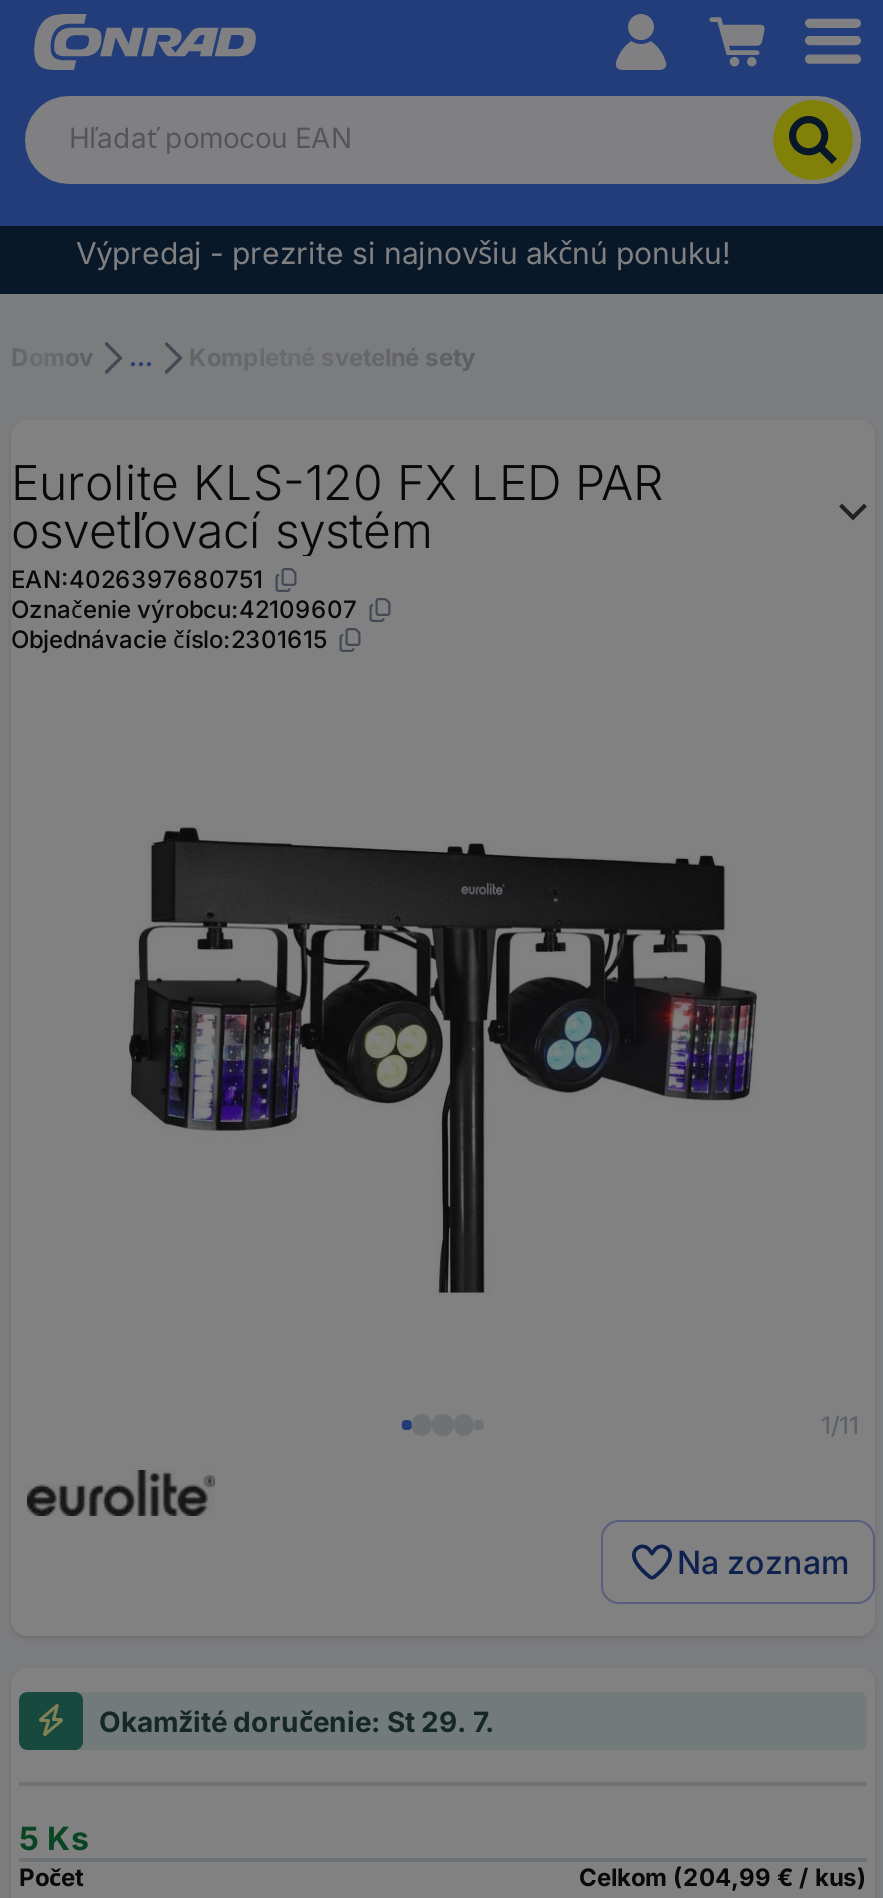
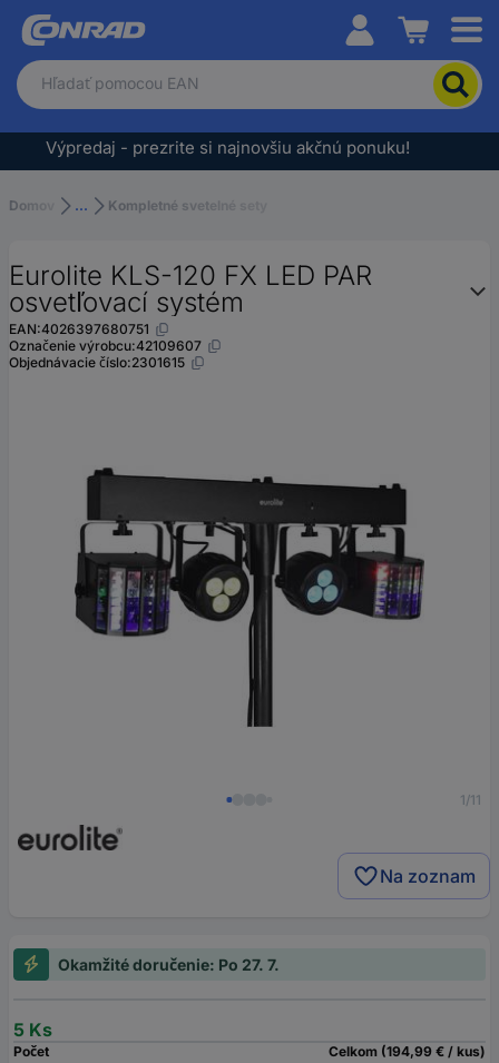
- Okamžité doručenie: St 29. 7.
+ Okamžité doručenie: Po 27. 7.

- Celkom (204,99 € / kus)
+ Celkom (194,99 € / kus)
